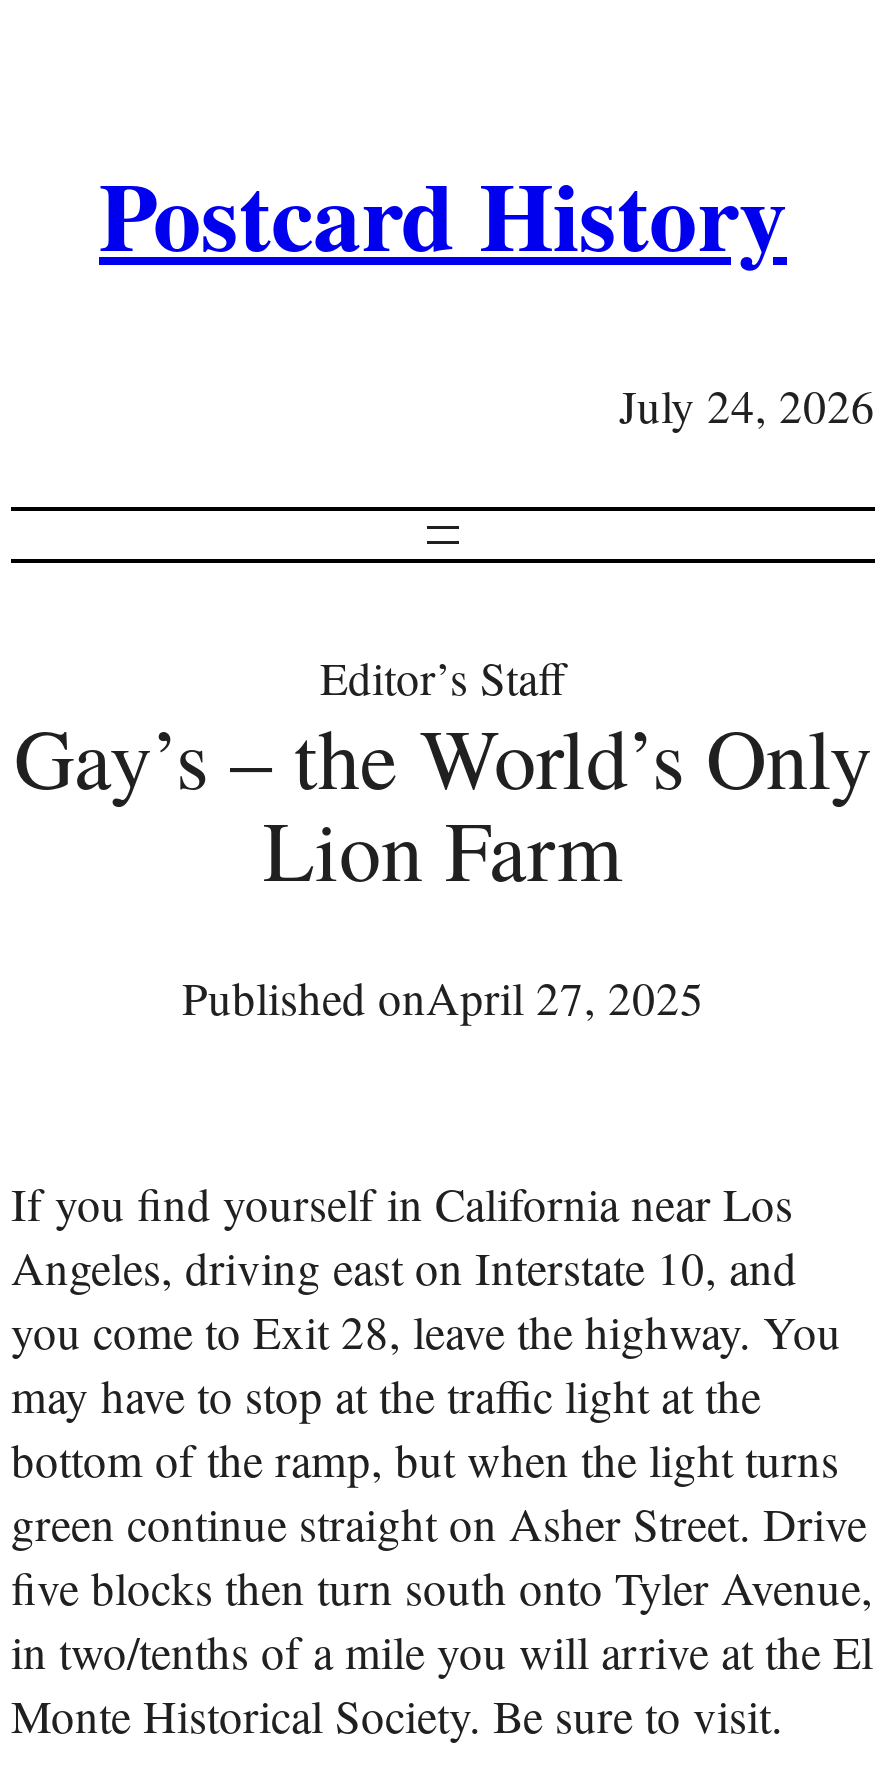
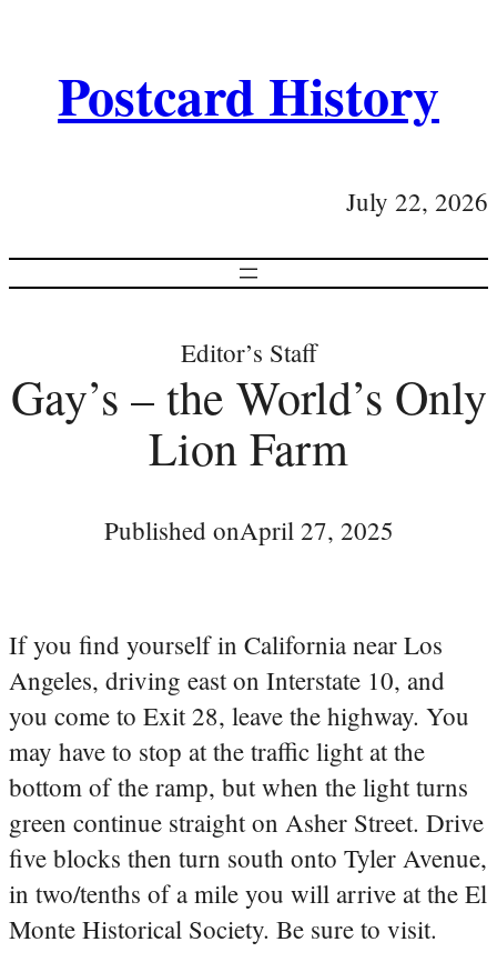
- July 24, 2026
+ July 22, 2026
